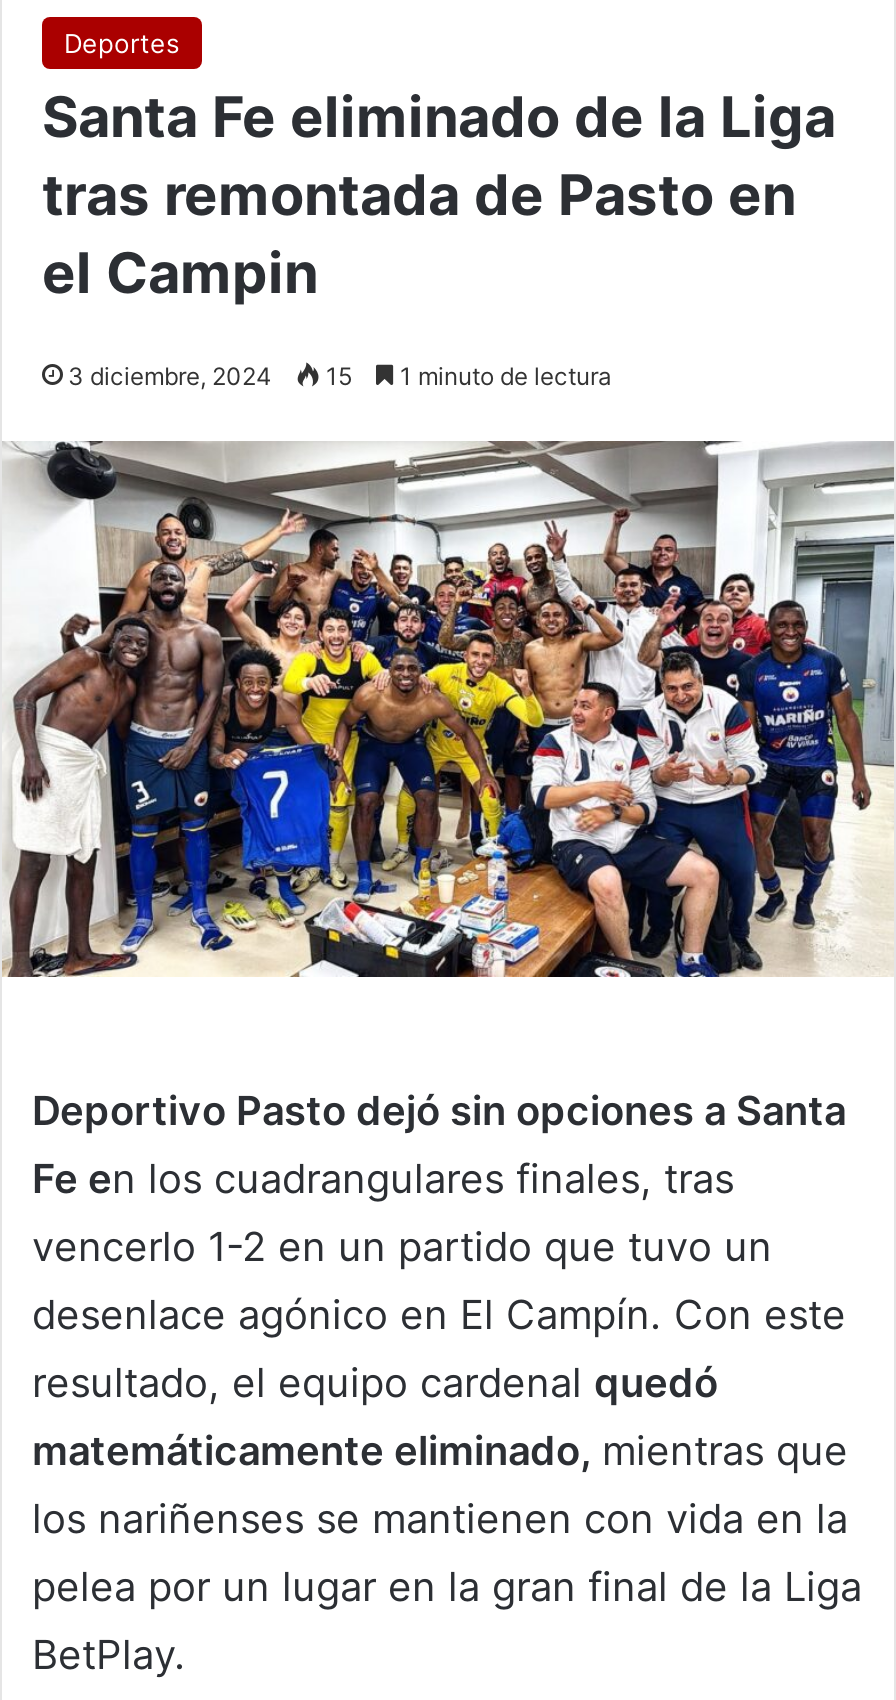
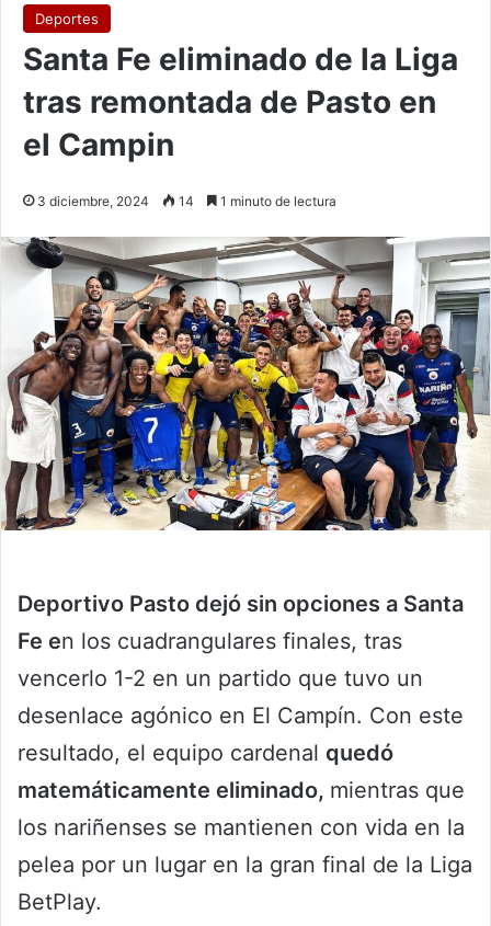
- 3 diciembre, 2024 15 1 minuto de lectura
+ 3 diciembre, 2024 14 1 minuto de lectura
